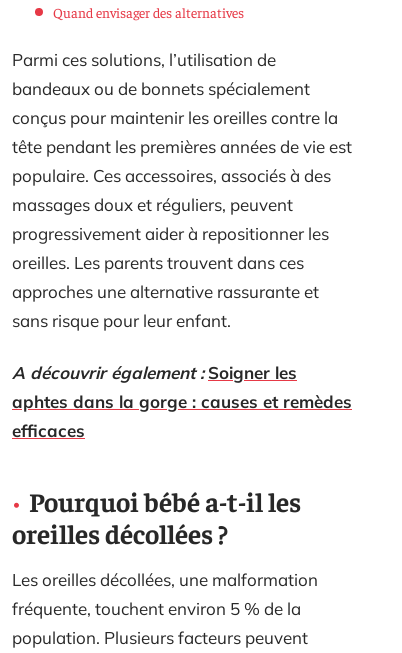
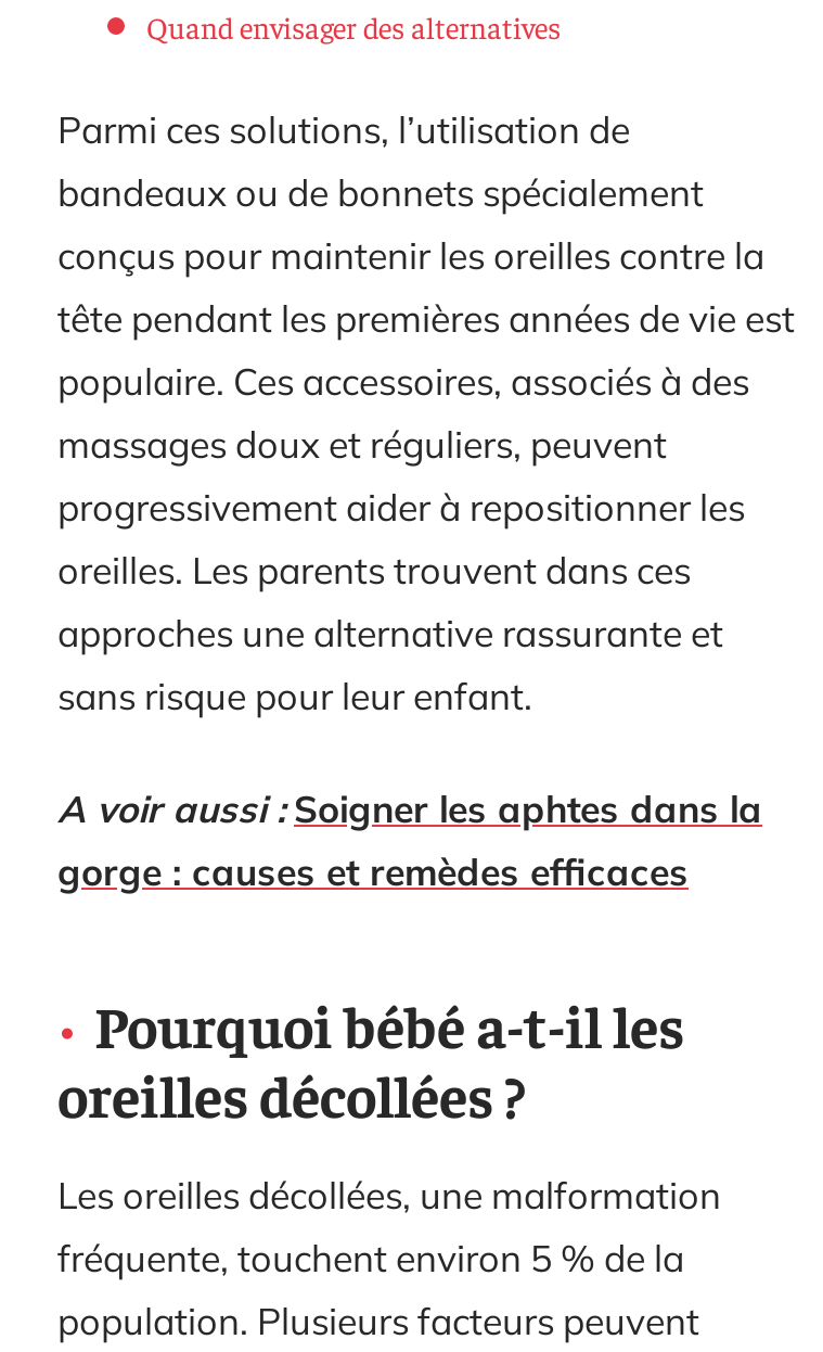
- A découvrir également : Soigner les
- aphtes dans la gorge : causes et remèdes
- efficaces
+ A voir aussi : Soigner les aphtes dans la
+ gorge : causes et remèdes efficaces
